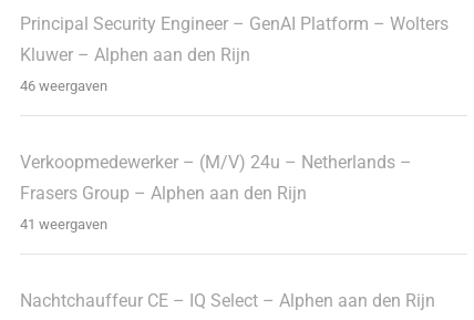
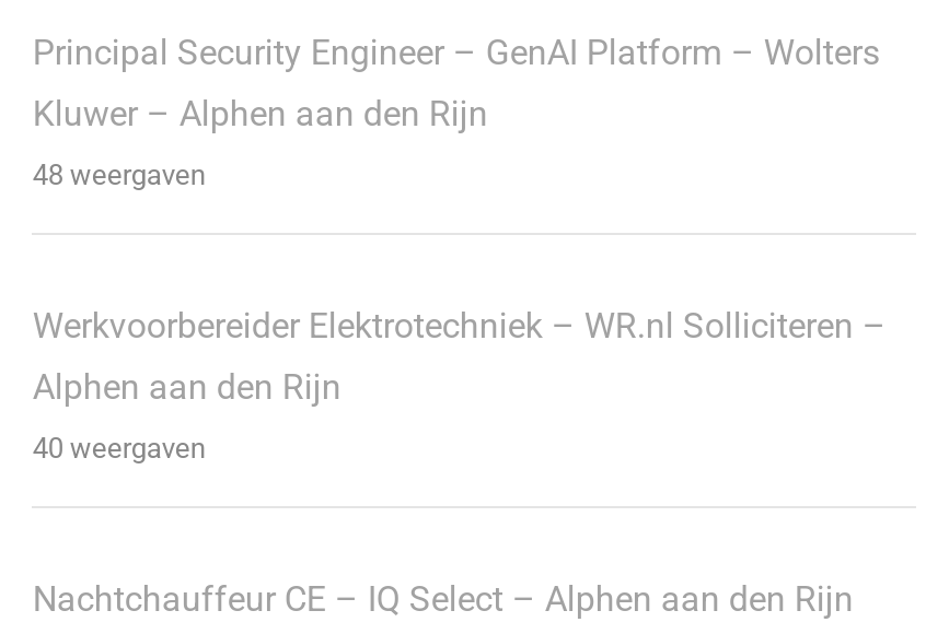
- 46 weergaven
+ 48 weergaven

- Verkoopmedewerker – (M/V) 24u – Netherlands –
+ Werkvoorbereider Elektrotechniek – WR.nl Solliciteren –

- Frasers Group – Alphen aan den Rijn
+ Alphen aan den Rijn

- 41 weergaven
+ 40 weergaven
